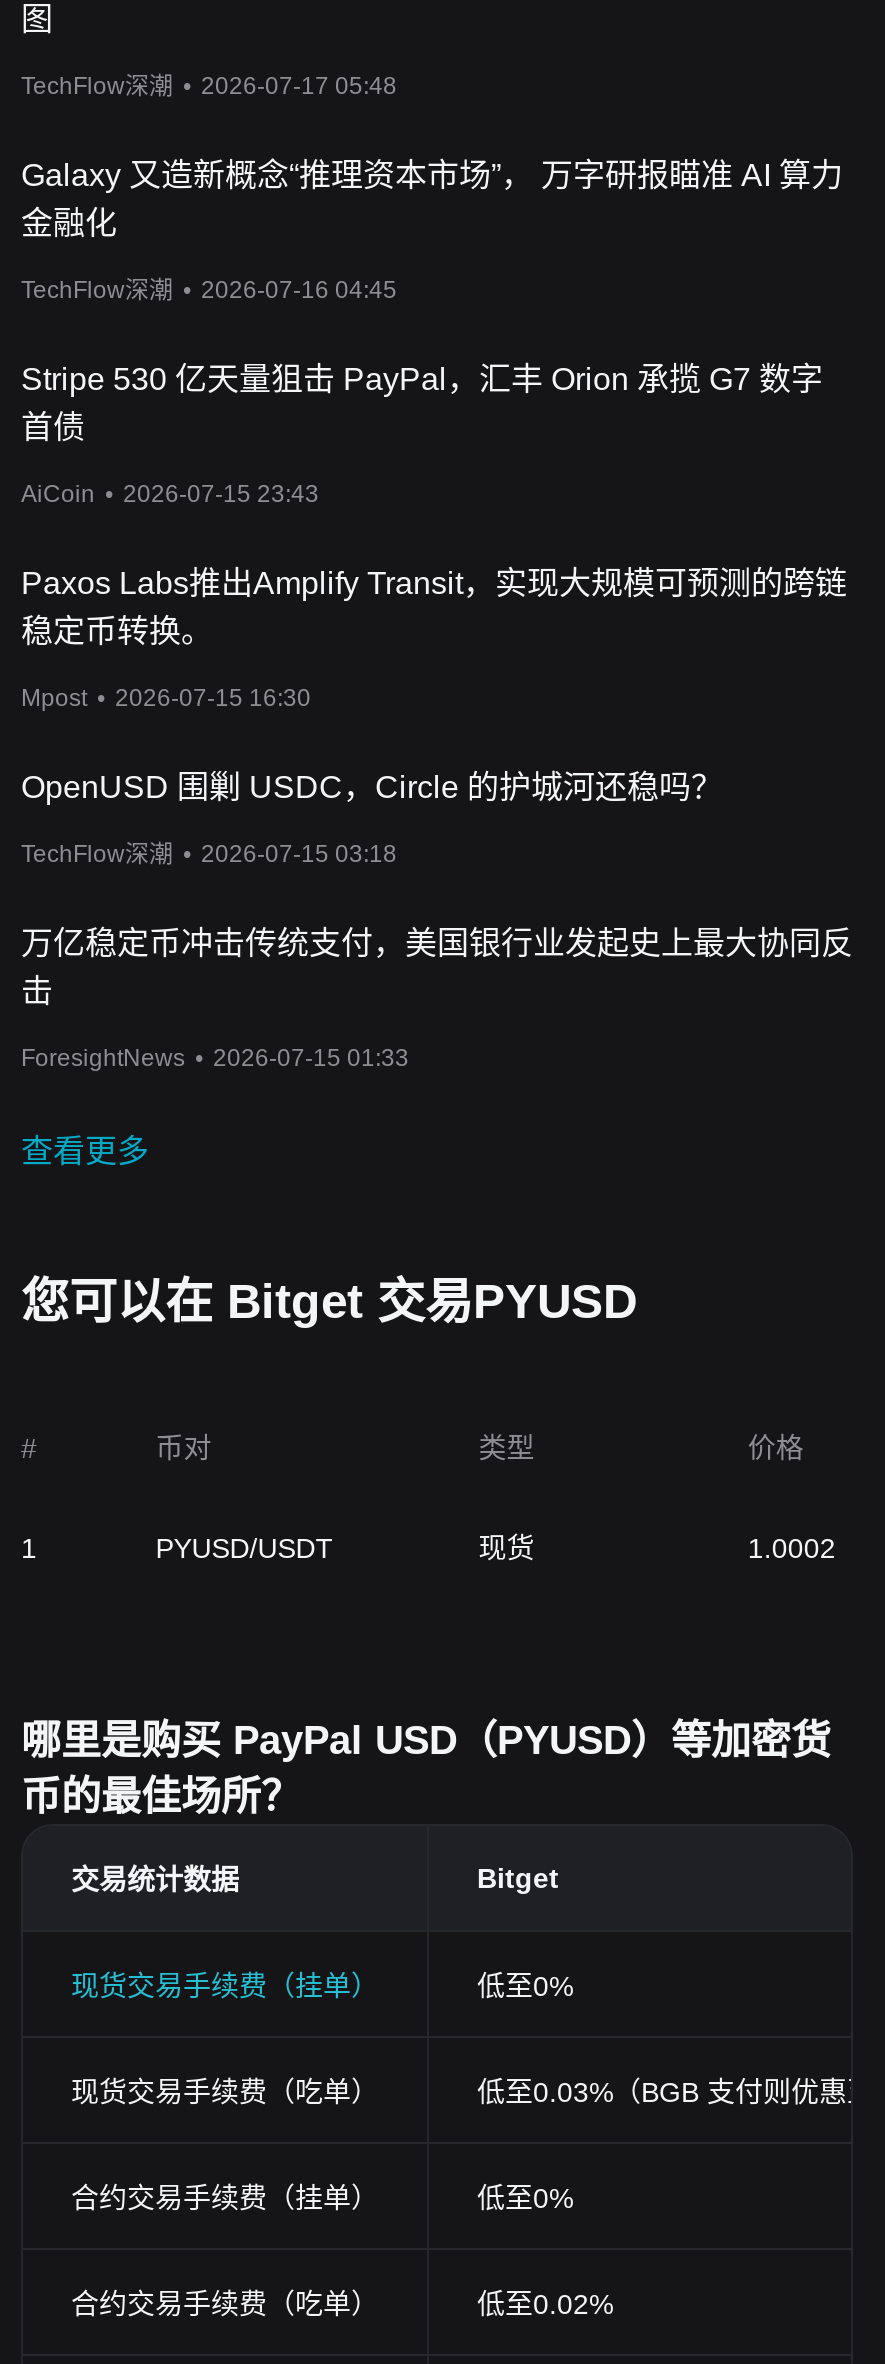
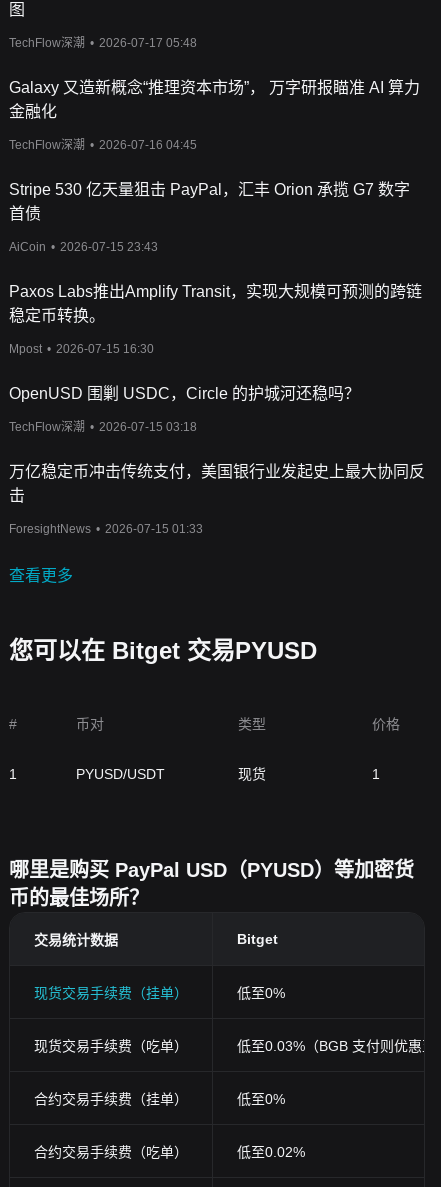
- 1.0002
+ 1
